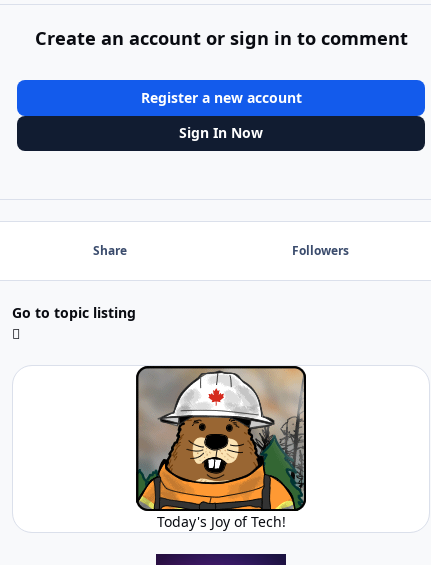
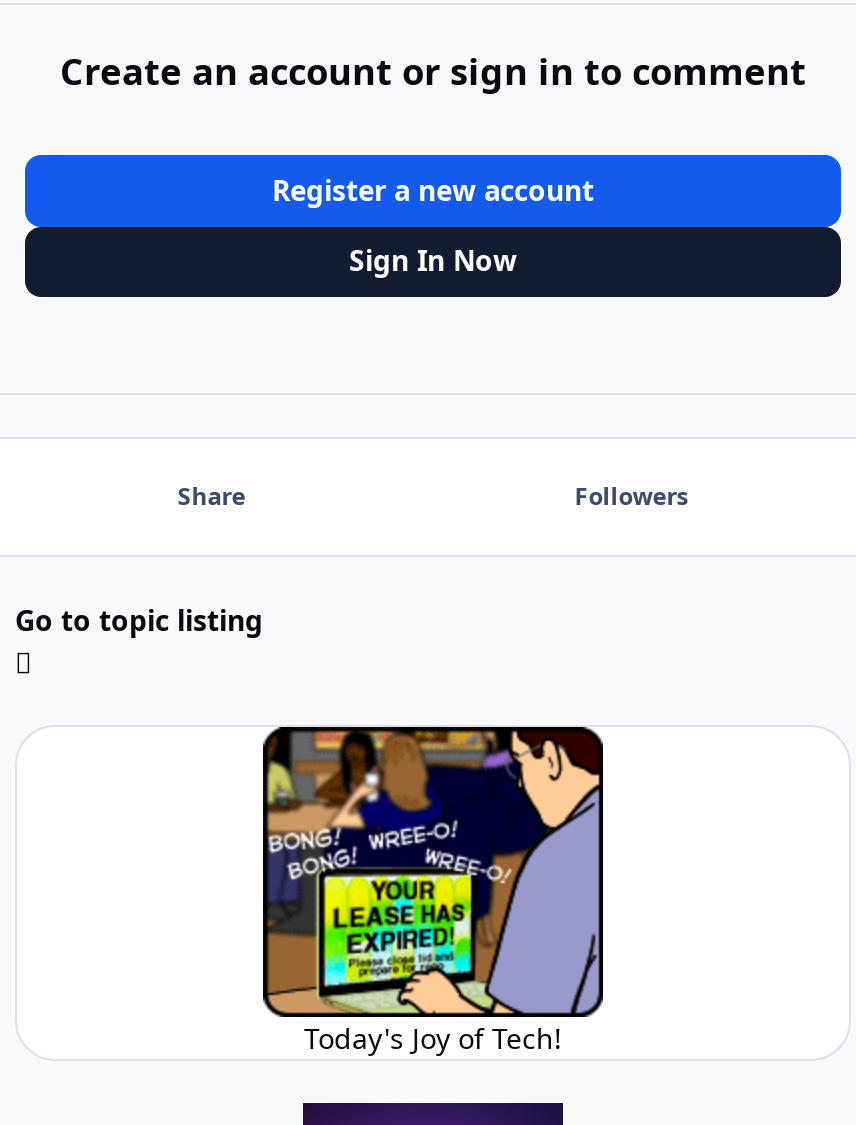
- [image]
+ [image]
